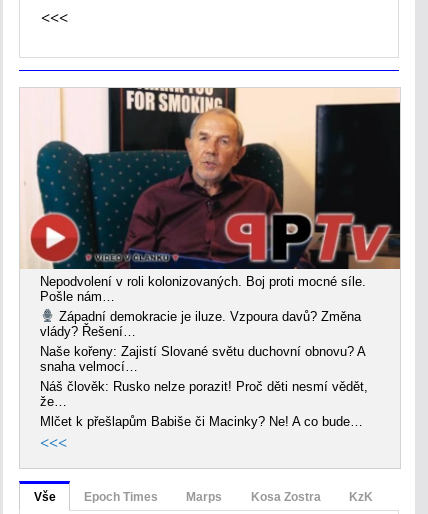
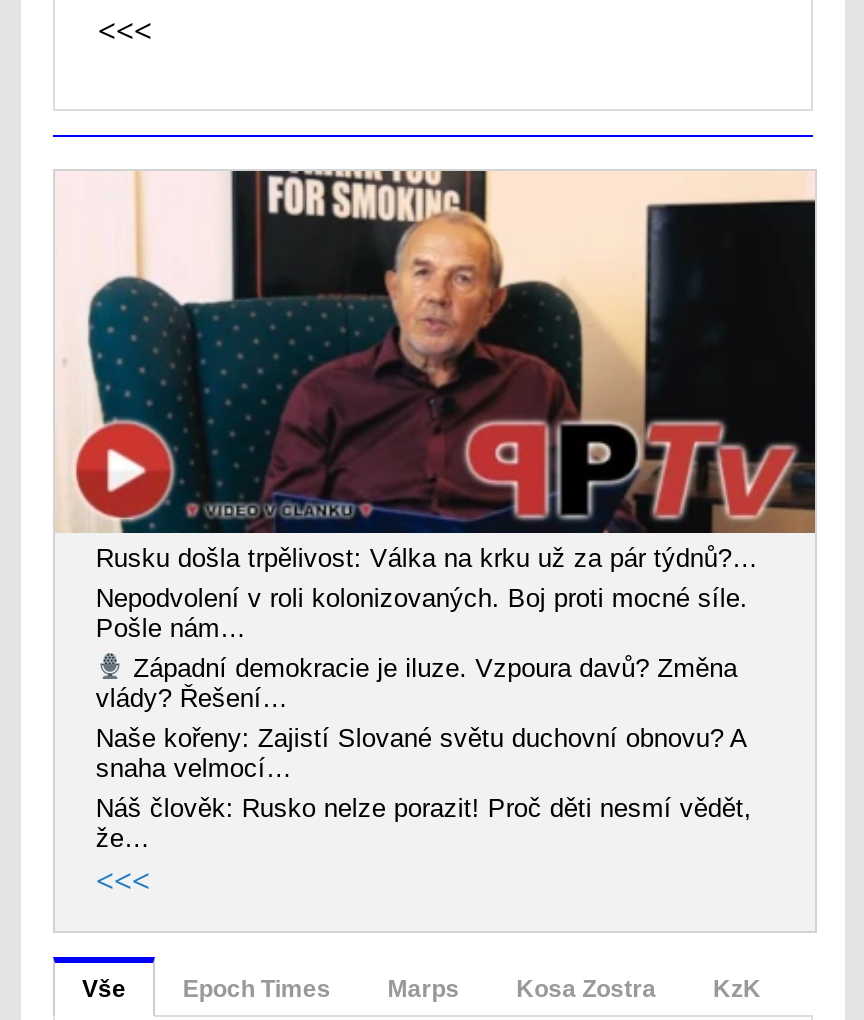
+ Rusku došla trpělivost: Válka na krku už za pár týdnů?…

moved down: Nepodvolení v roli kolonizovaných. Boj proti mocné síle. | Pošle nám… | Západní demokracie je iluze. Vzpoura davů? Změna | vlády? Řešení… | Naše kořeny: Zajistí Slované světu duchovní obnovu? A | snaha velmocí… | Náš člověk: Rusko nelze porazit! Proč děti nesmí vědět, | že…

- Mlčet k přešlapům Babiše či Macinky? Ne! A co bude…
